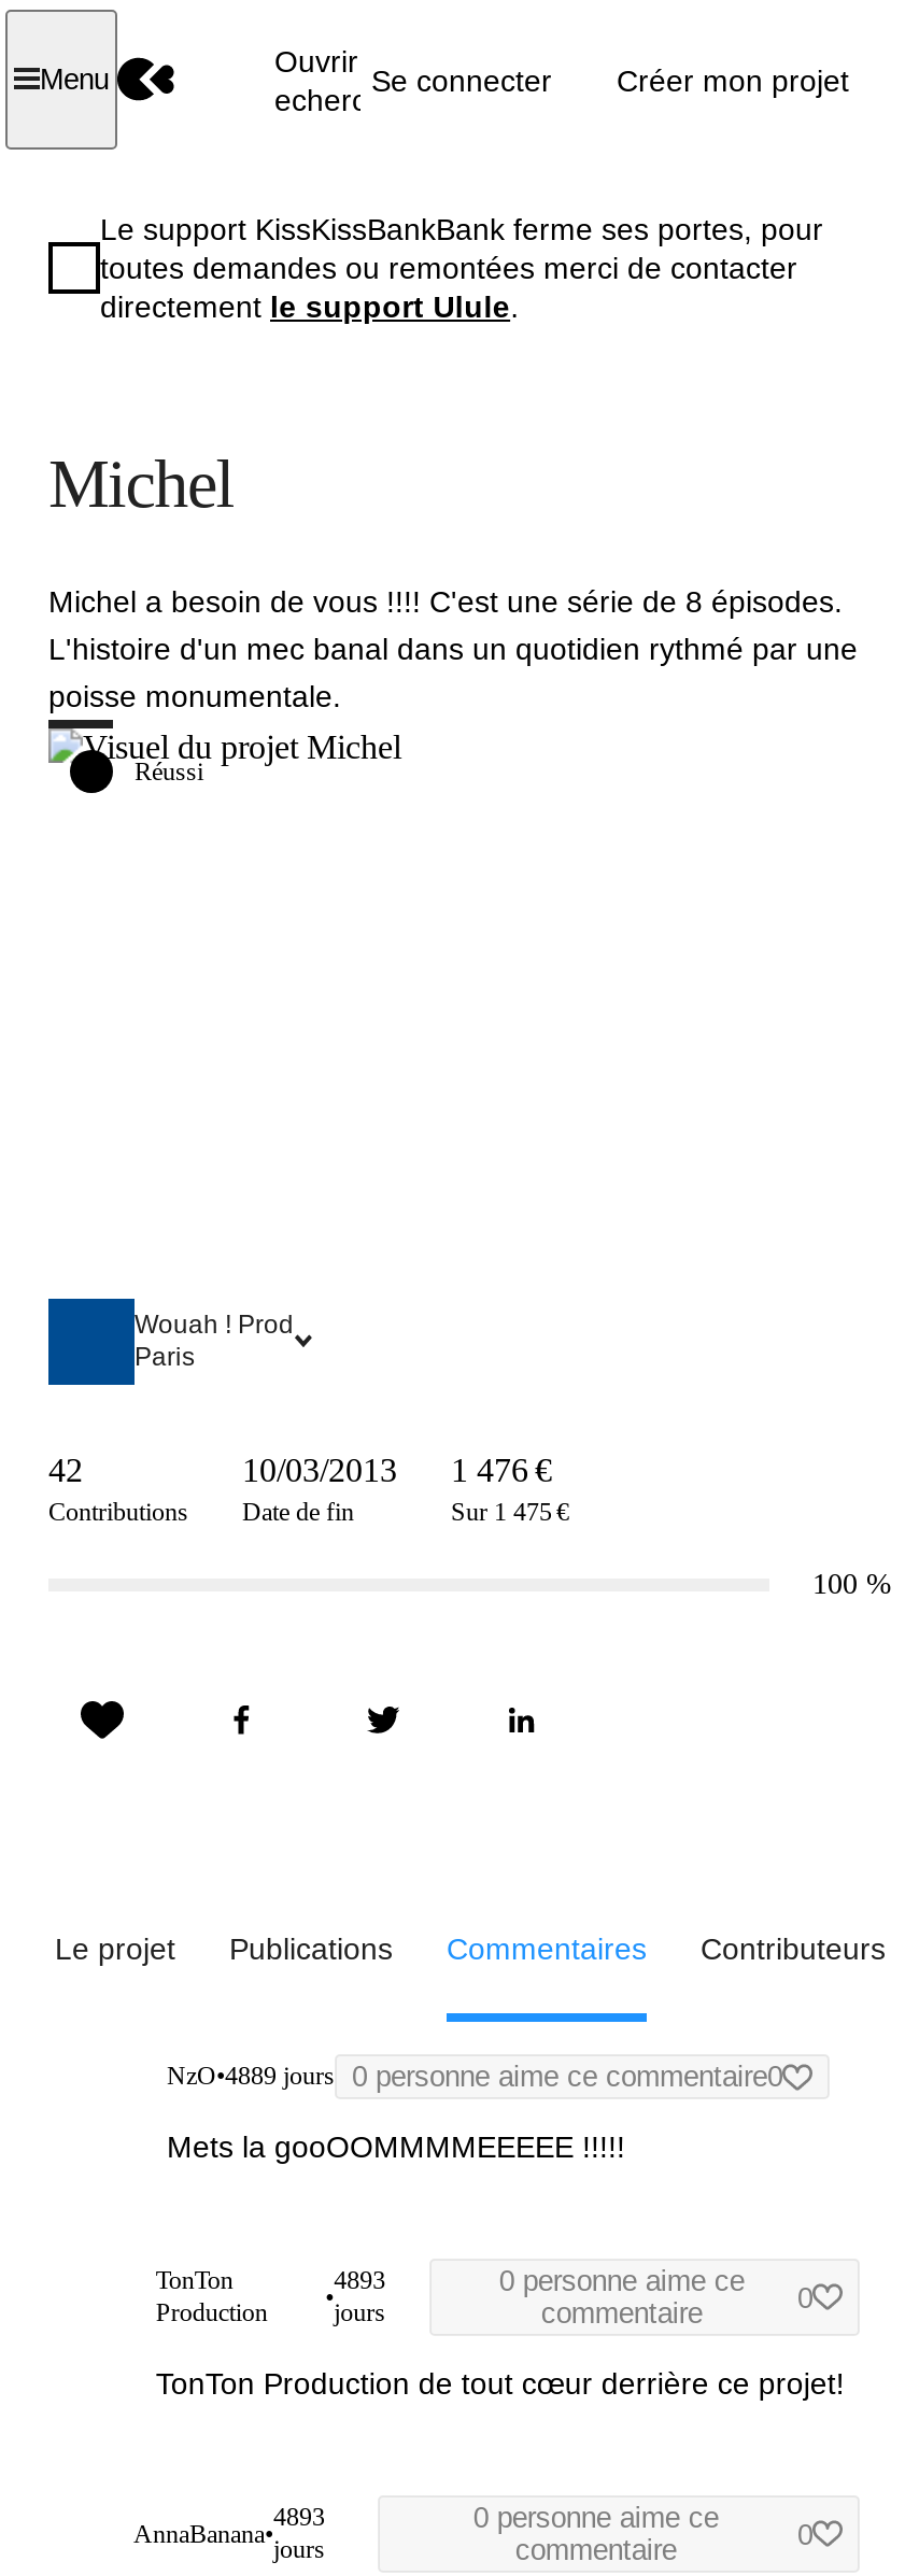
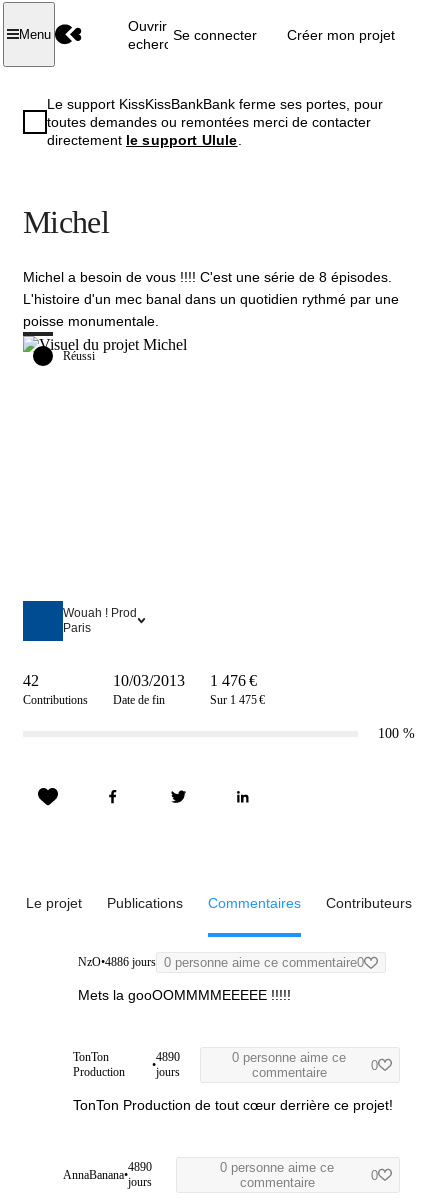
- NzO•4889 jours 0 personne aime ce commentaire0
+ NzO•4886 jours 0 personne aime ce commentaire0

- 4893
+ 4890

- 4893
+ 4890
